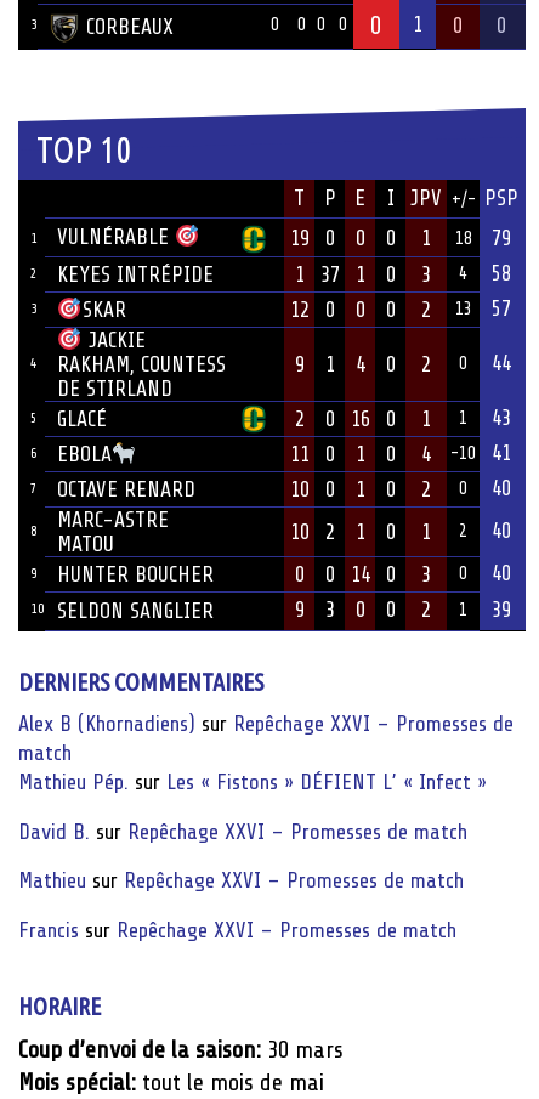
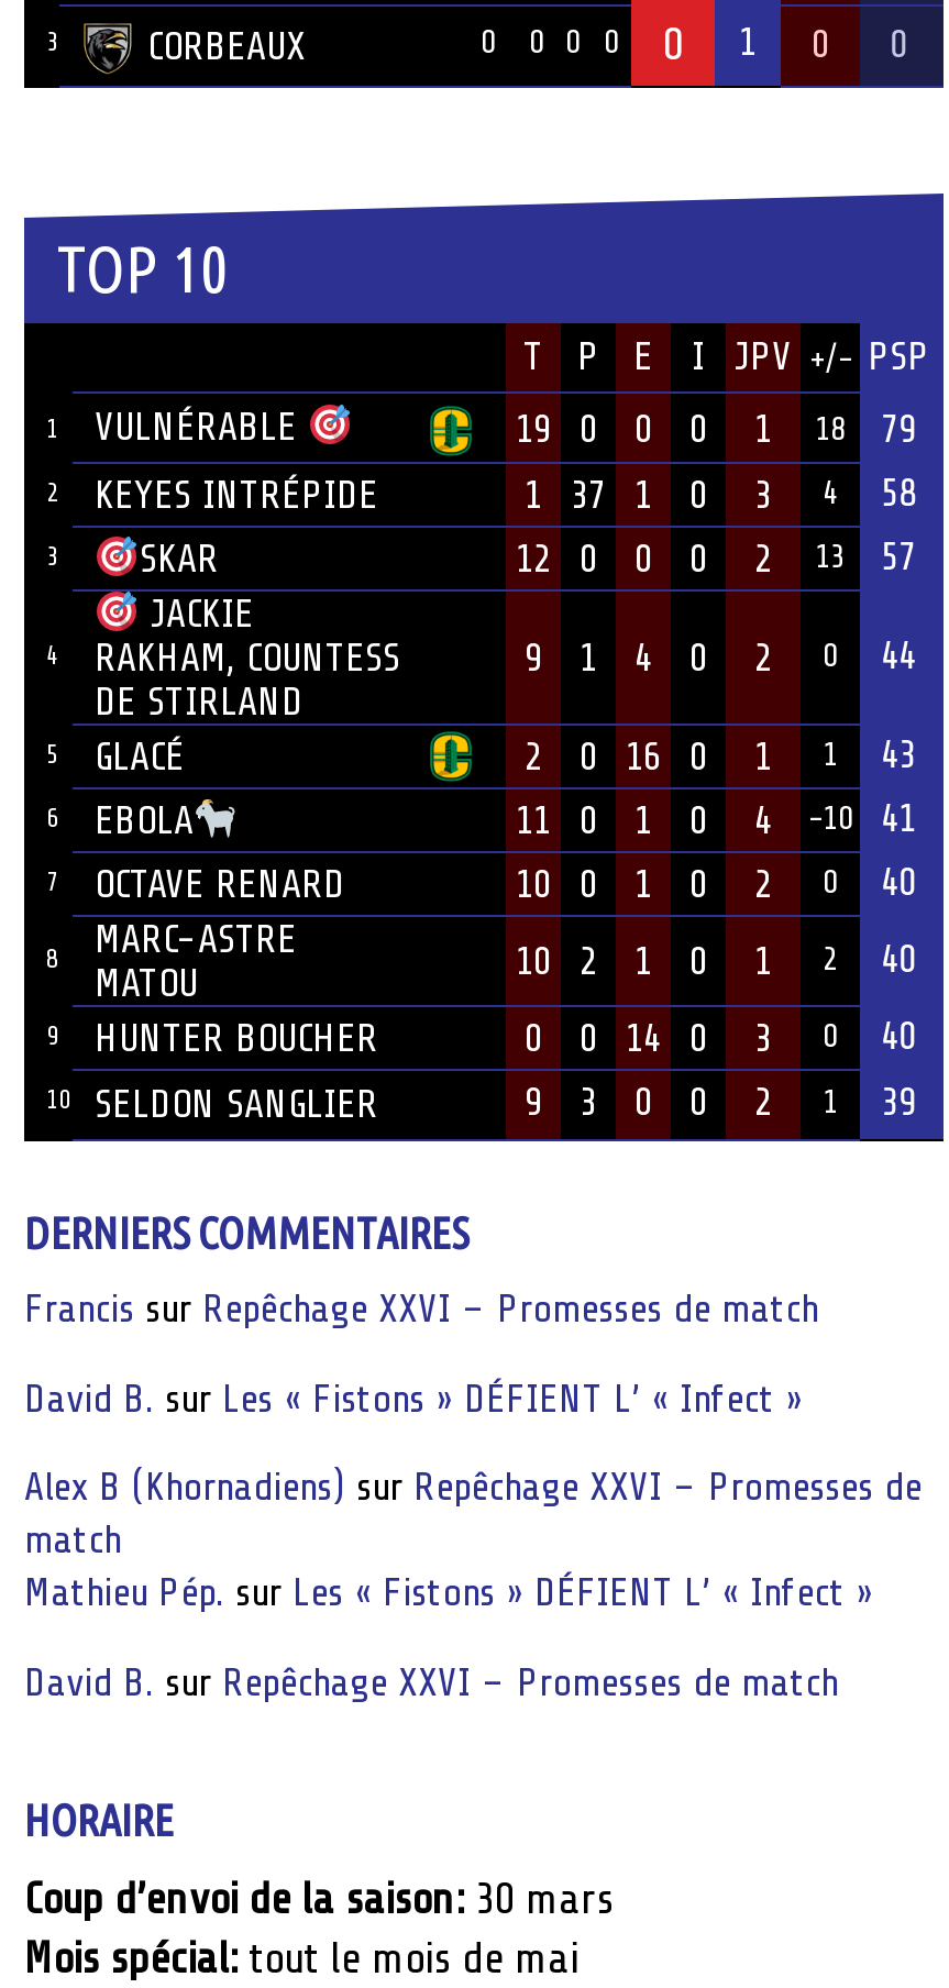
+ David B. sur Les « Fistons » DÉFIENT L’ « Infect »

moved down: Alex B (Khornadiens) sur Repêchage XXVI – Promesses de | match | Mathieu Pép. sur Les « Fistons » DÉFIENT L’ « Infect » | David B. sur Repêchage XXVI – Promesses de match

- Mathieu sur Repêchage XXVI – Promesses de match

moved up: Francis sur Repêchage XXVI – Promesses de match
